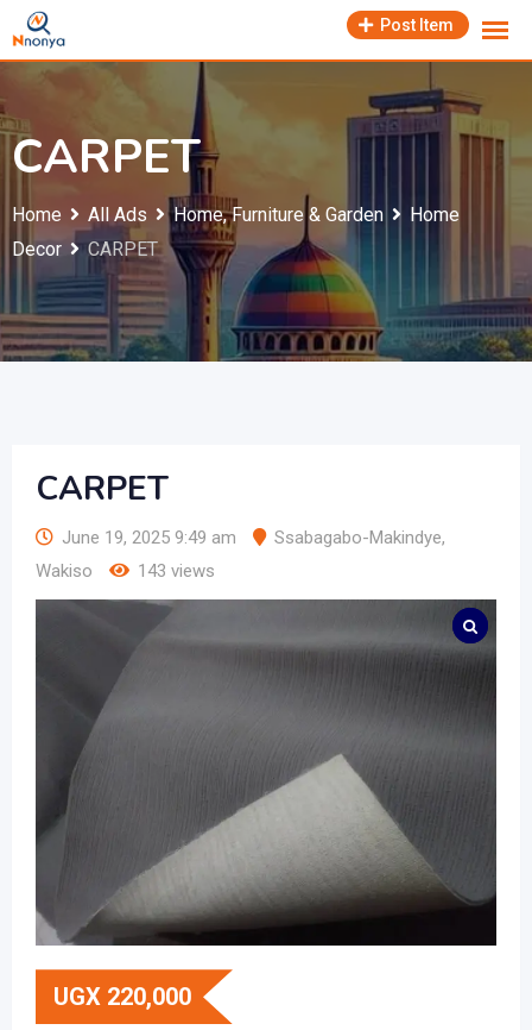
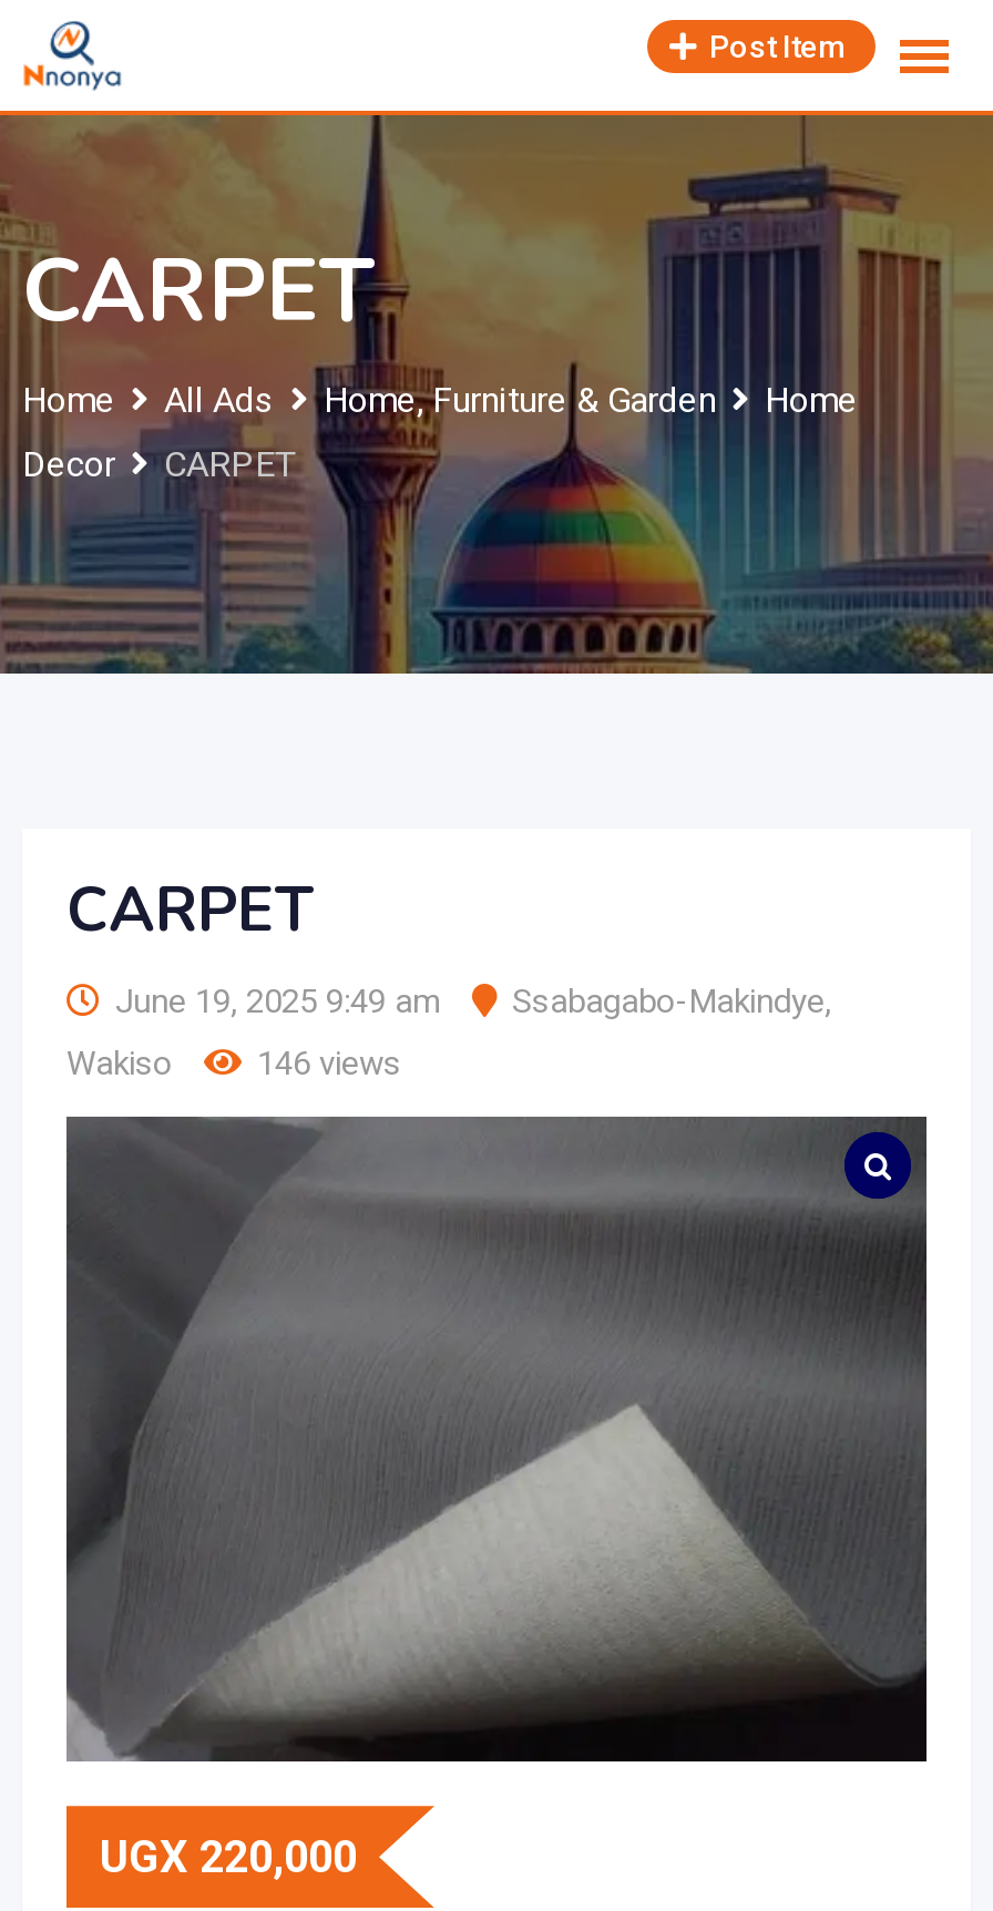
- 143 views
+ 146 views
